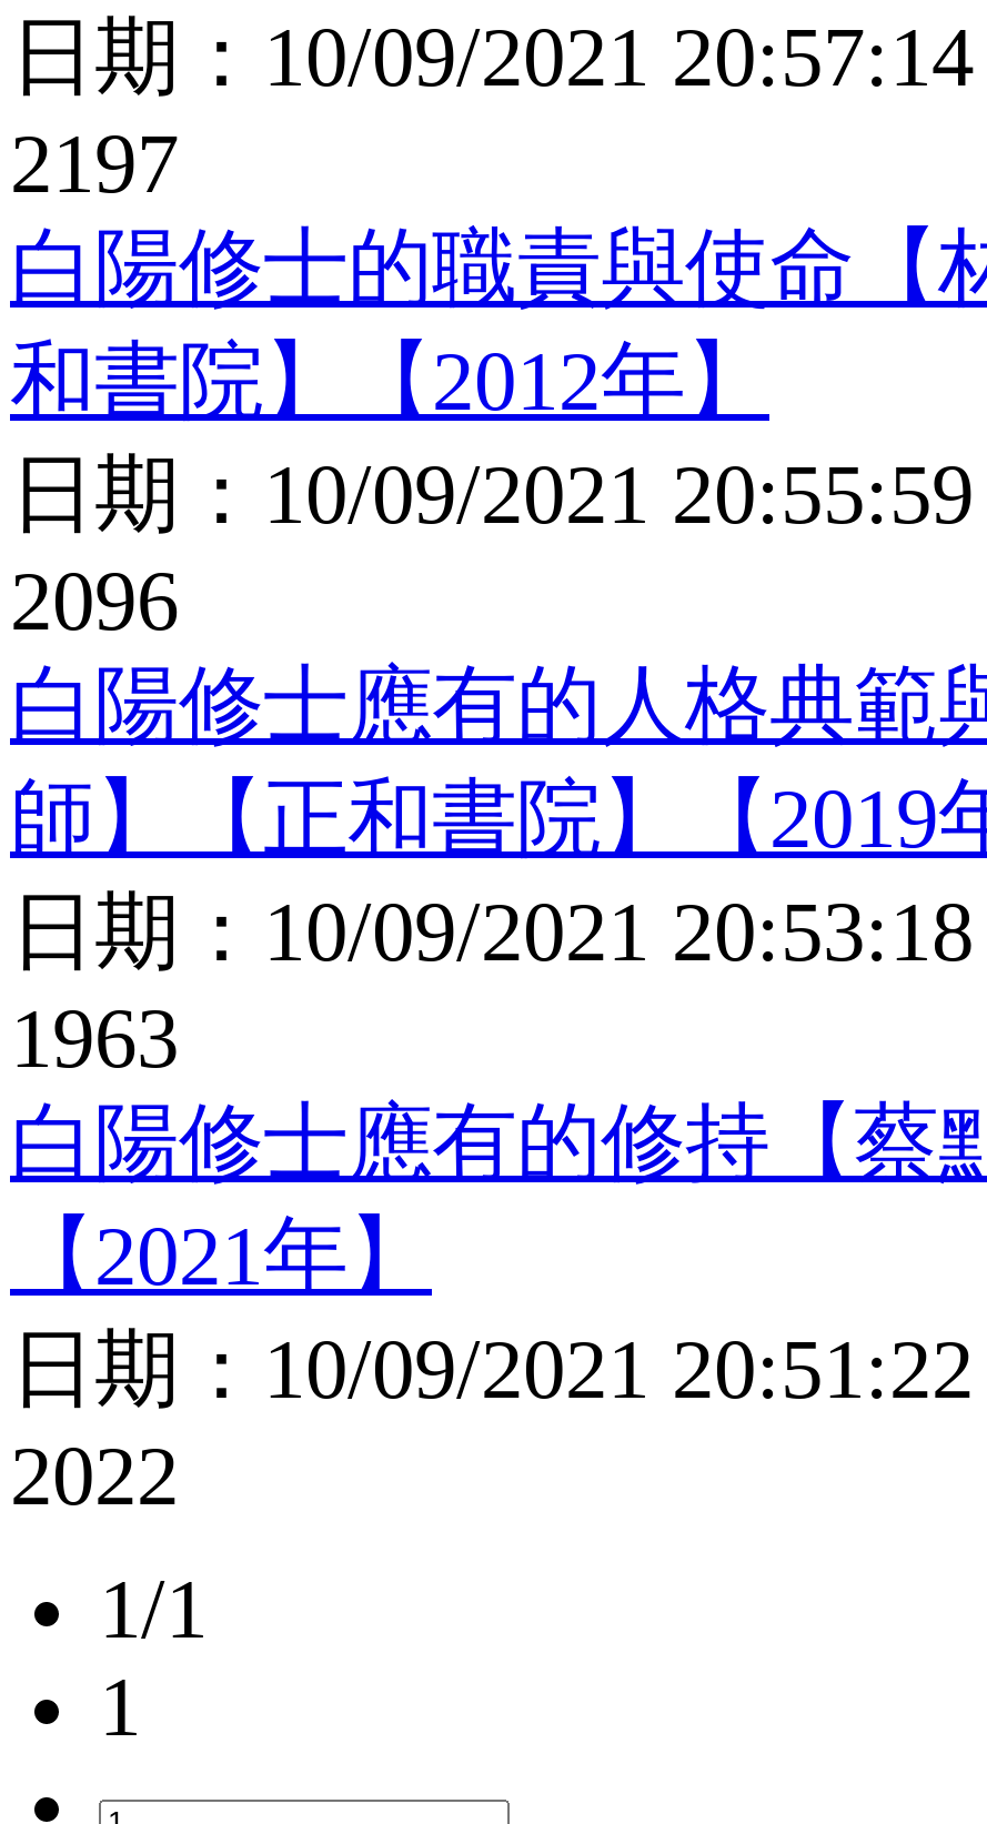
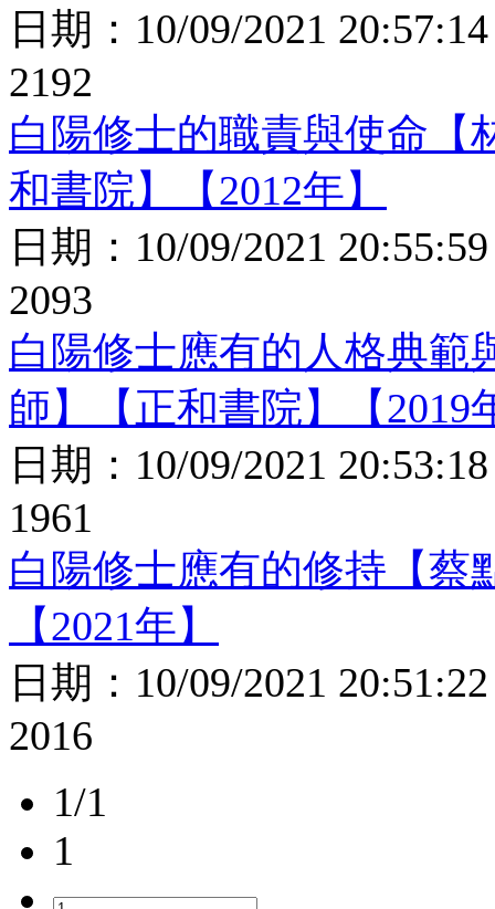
- 2197
+ 2192

- 2096
+ 2093

- 1963
+ 1961

- 2022
+ 2016
